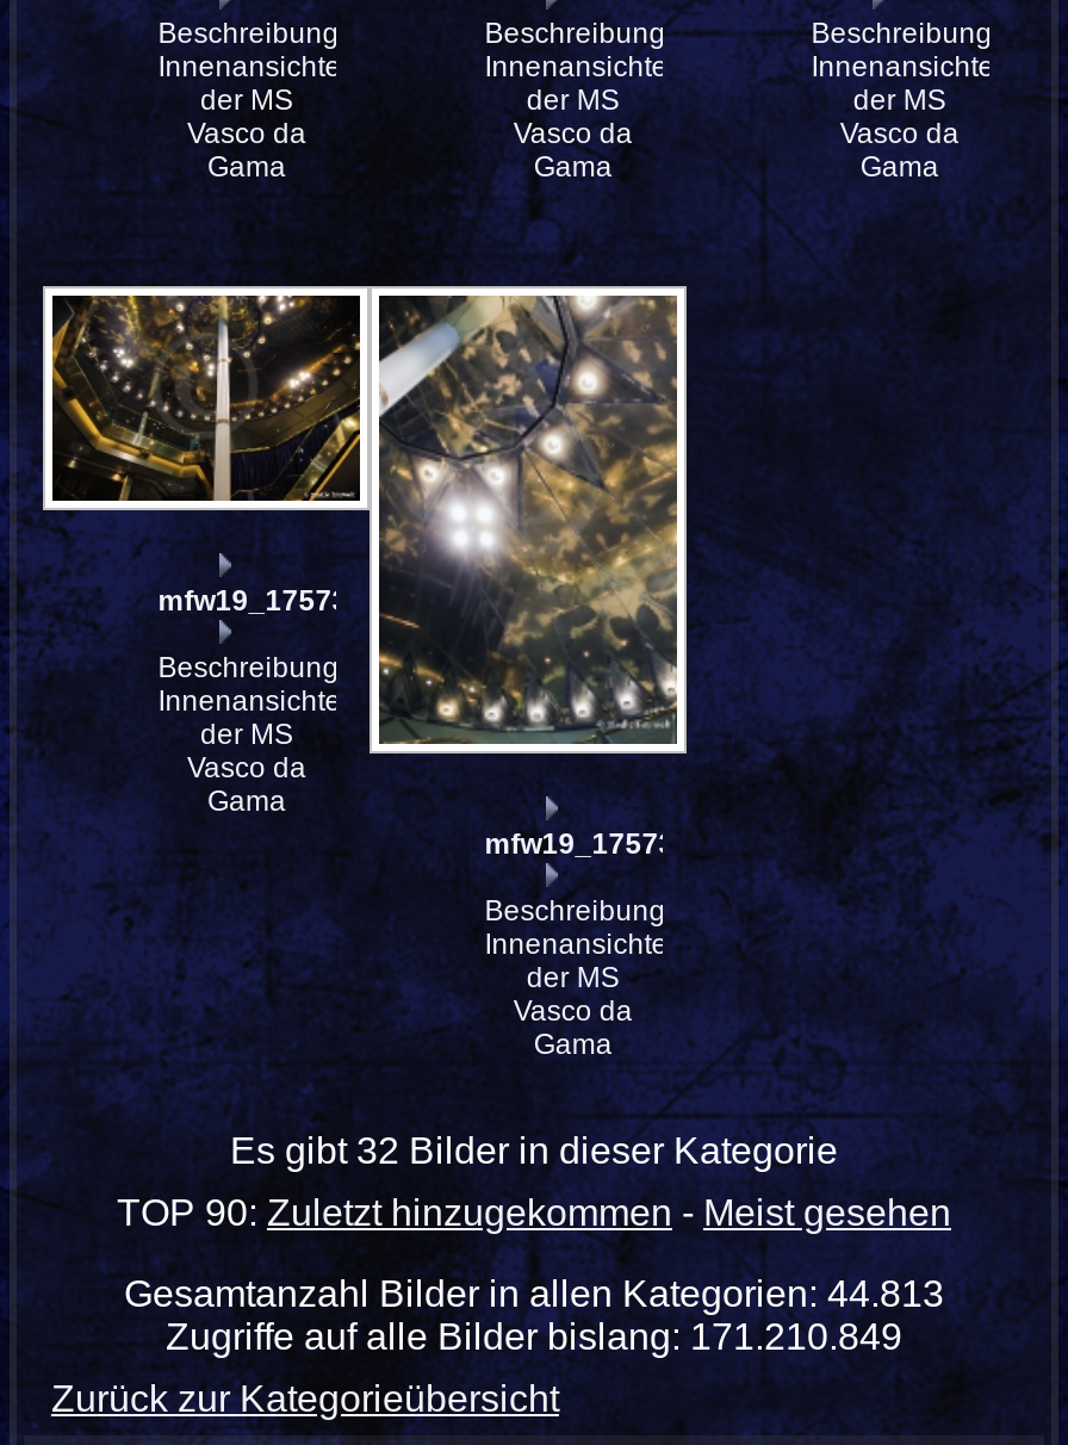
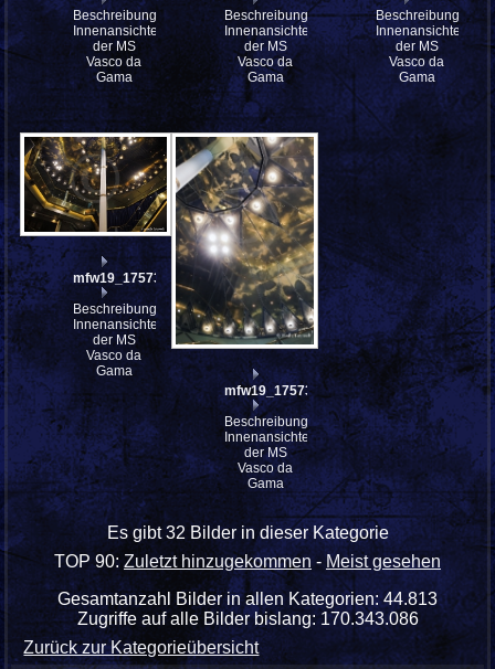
- Zugriffe auf alle Bilder bislang: 171.210.849
+ Zugriffe auf alle Bilder bislang: 170.343.086
